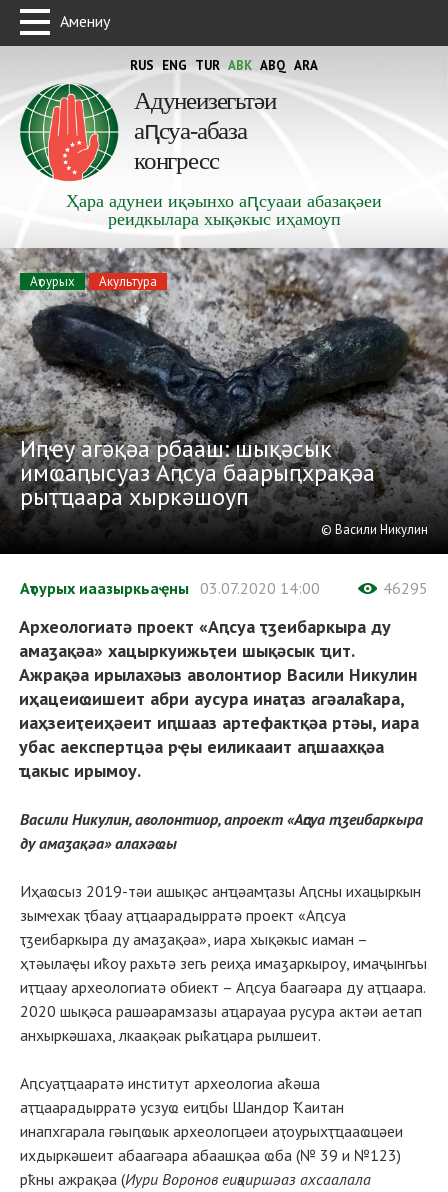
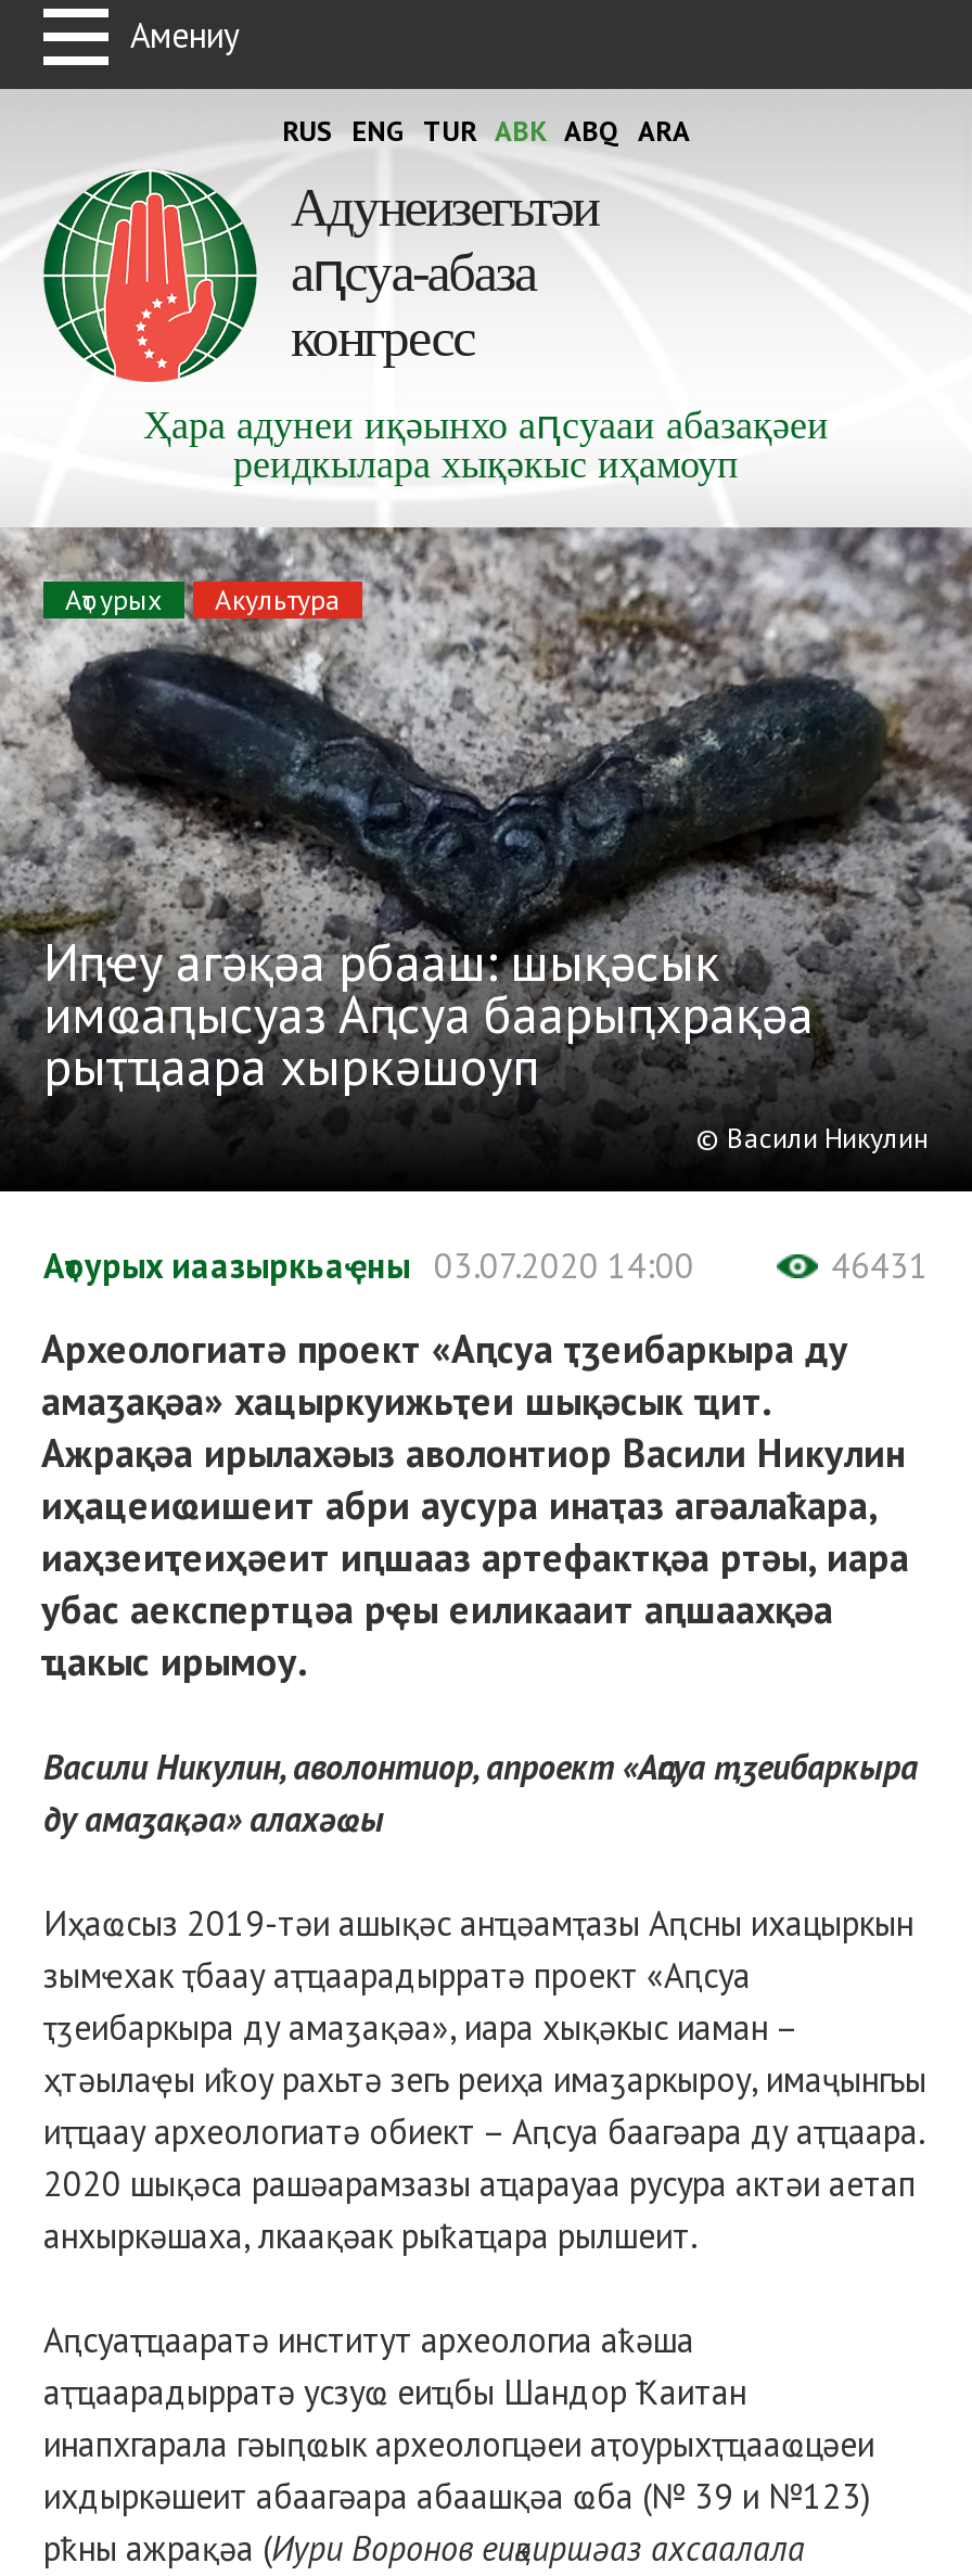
- 46295
+ 46431
